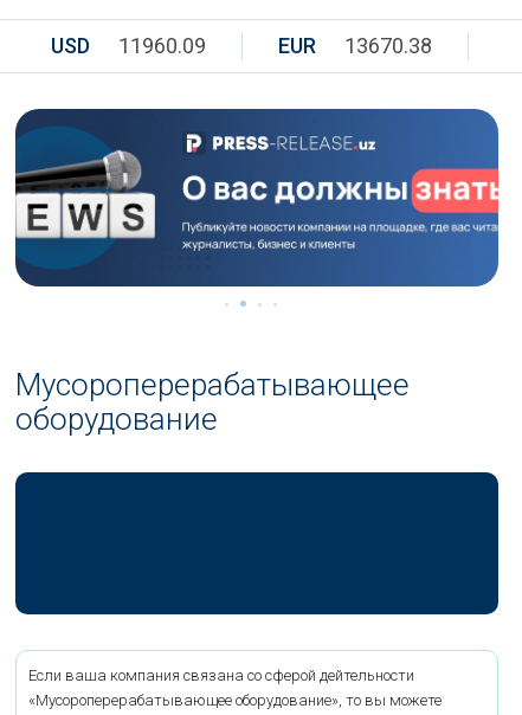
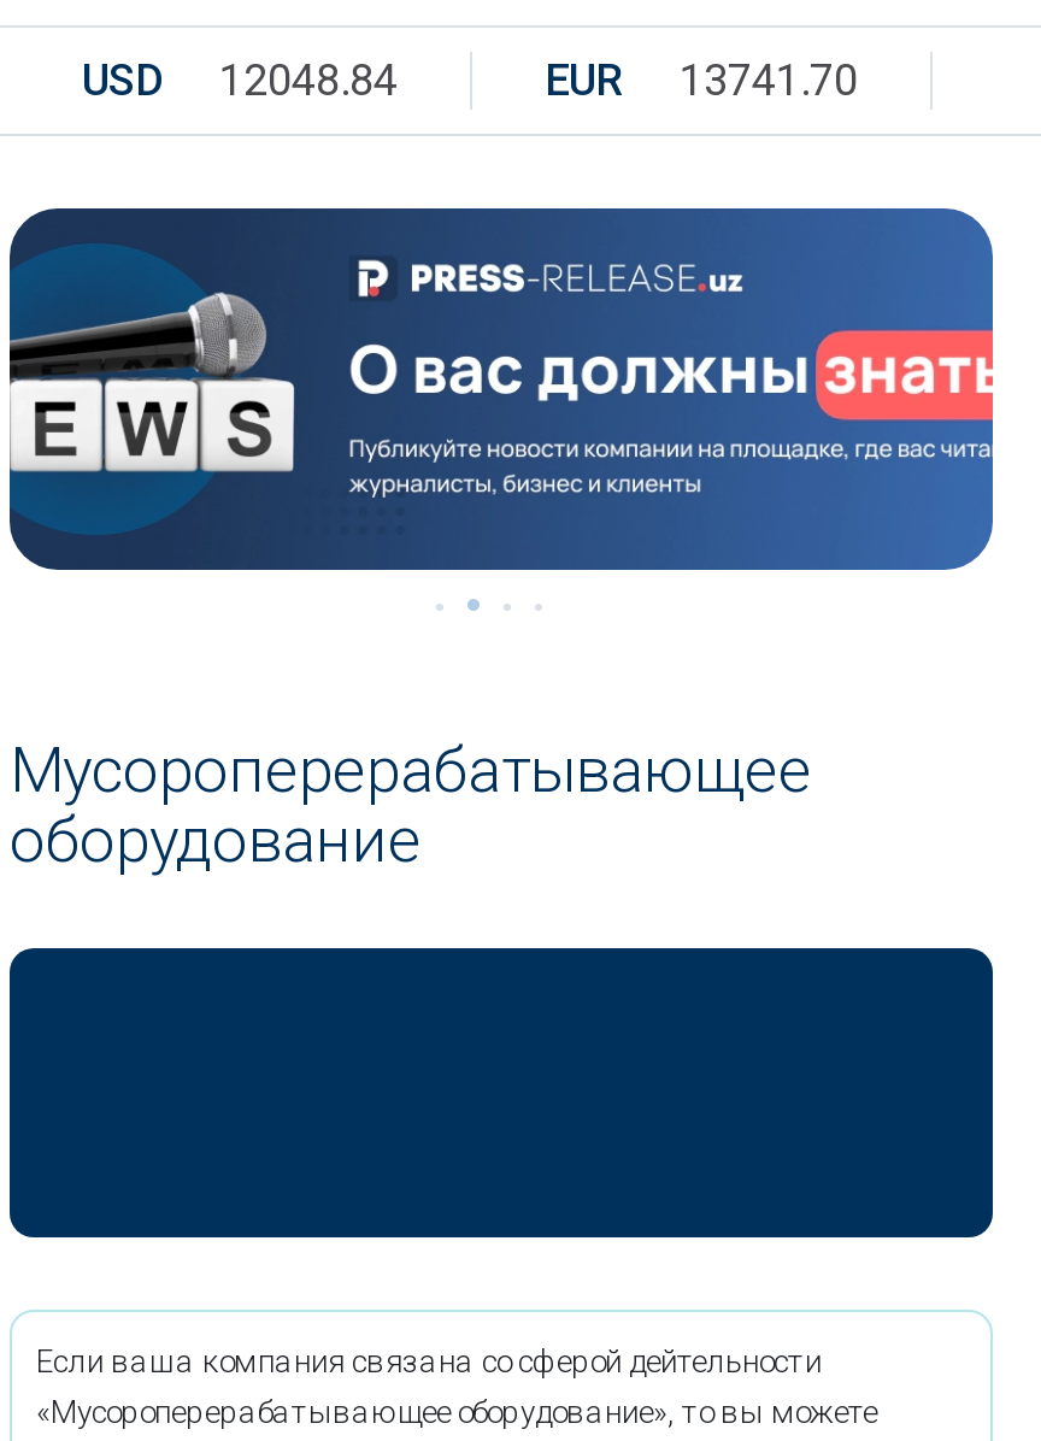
- USD 11960.09
+ USD 12048.84

- EUR 13670.38
+ EUR 13741.70
